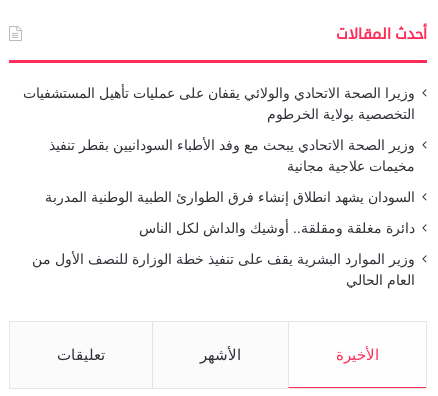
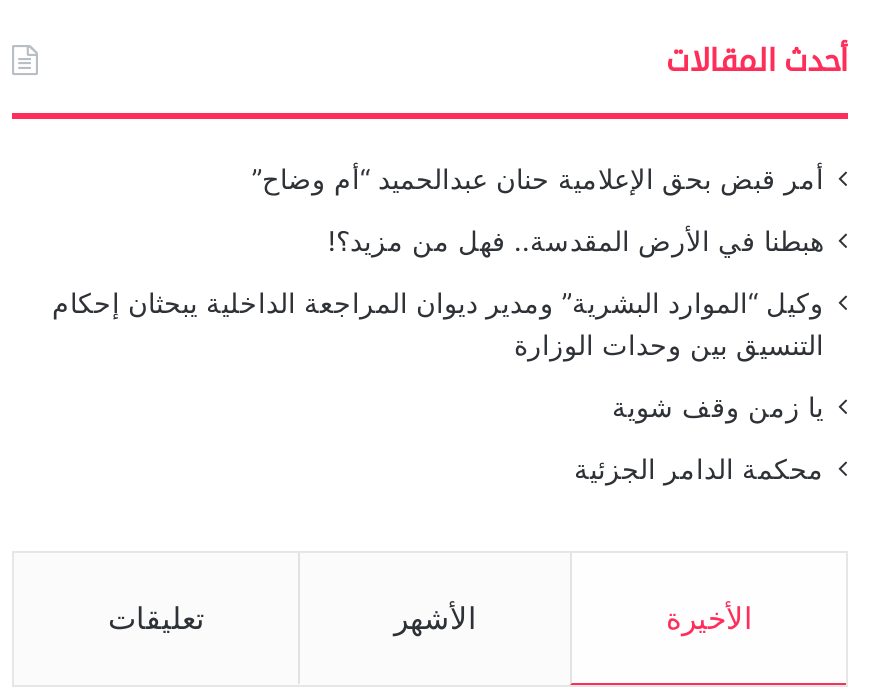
- وزيرا الصحة الاتحادي والولائي يقفان على عمليات تأهيل المستشفيات
- التخصصية بولاية الخرطوم
+ أمر قبض بحق الإعلامية حنان عبدالحميد “أم وضاح”

- وزير الصحة الاتحادي يبحث مع وفد الأطباء السودانيين بقطر تنفيذ
- مخيمات علاجية مجانية
+ هبطنا في الأرض المقدسة.. فهل من مزيد؟!

- السودان يشهد انطلاق إنشاء فرق الطوارئ الطبية الوطنية المدربة
+ وكيل “الموارد البشرية” ومدير ديوان المراجعة الداخلية يبحثان إحكام
+ التنسيق بين وحدات الوزارة

- دائرة مغلقة ومقلقة.. أوشيك والداش لكل الناس
+ يا زمن وقف شوية

- وزير الموارد البشرية يقف على تنفيذ خطة الوزارة للنصف الأول من
- العام الحالي
+ محكمة الدامر الجزئية
